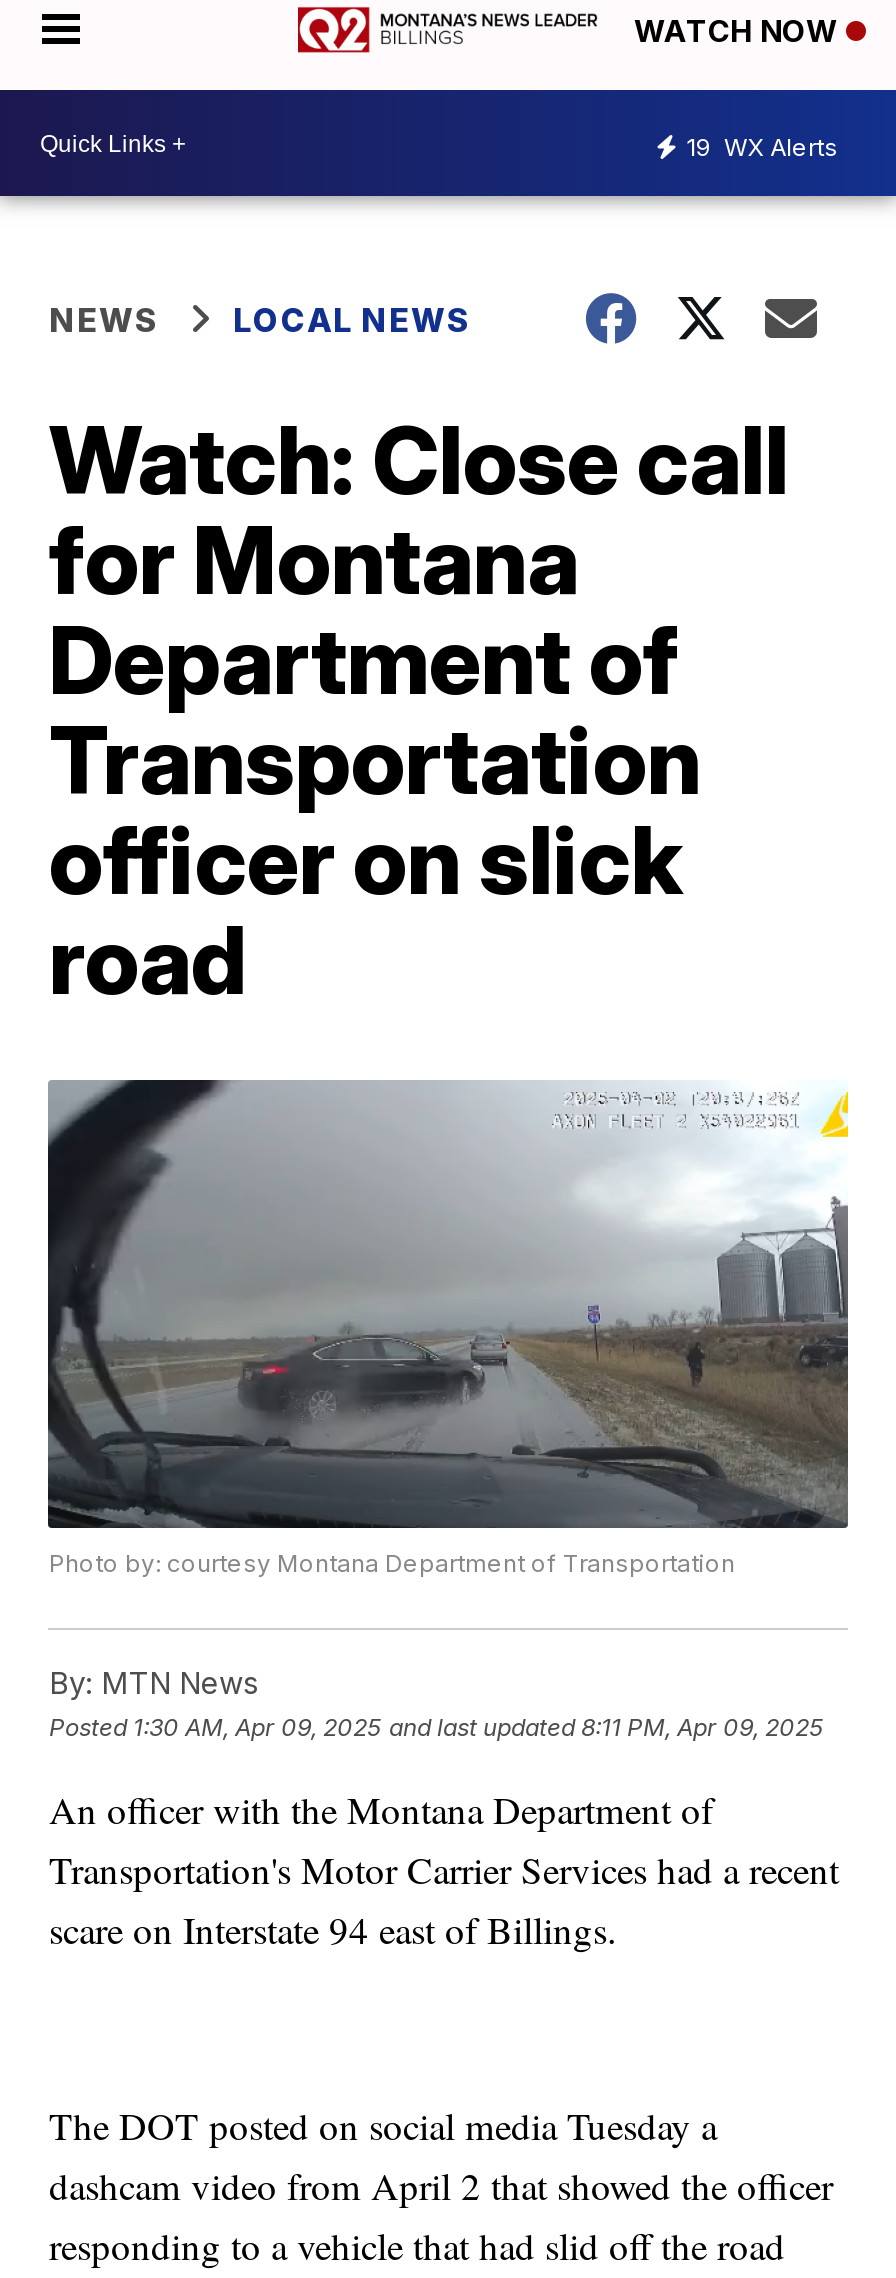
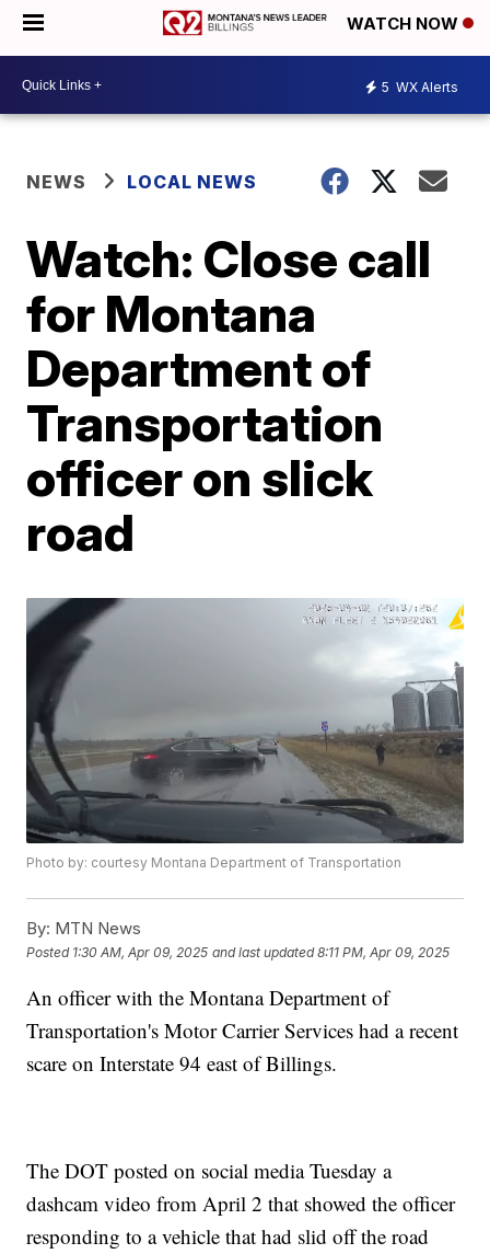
- 19 WX Alerts
+ 5 WX Alerts
